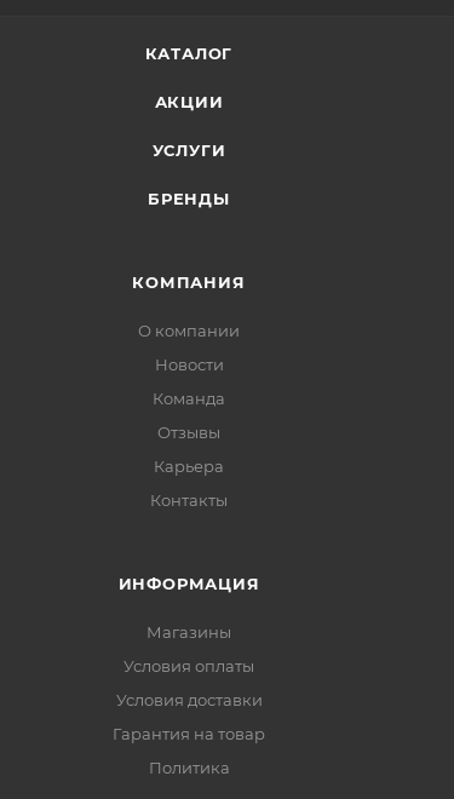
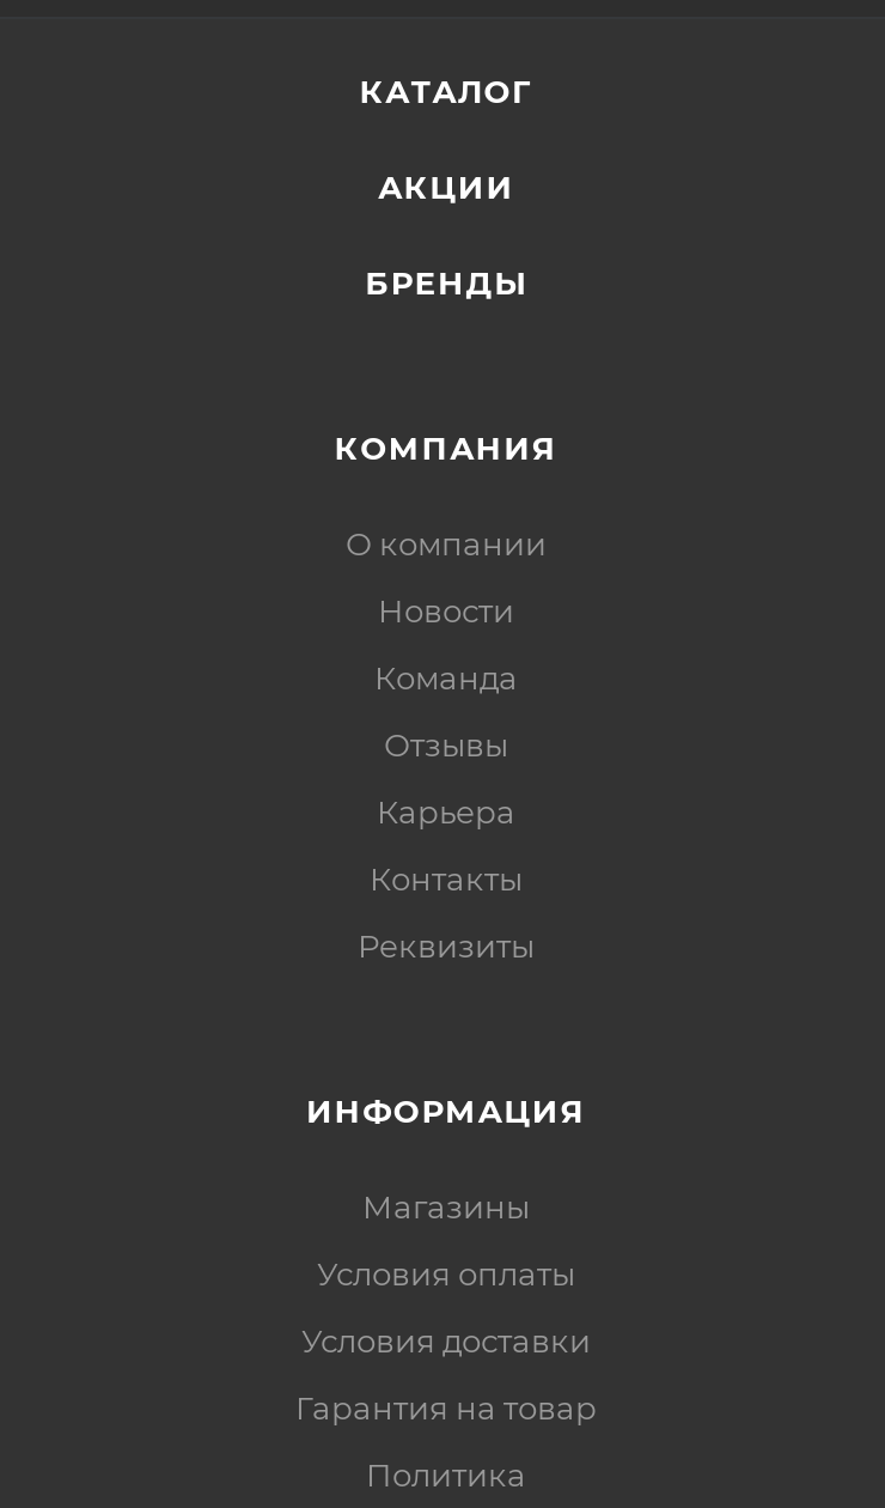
- УСЛУГИ

moved up: БРЕНДЫ | КОМПАНИЯ | О компании | Новости | Команда | Отзывы | Карьера | Контакты

+ Реквизиты
